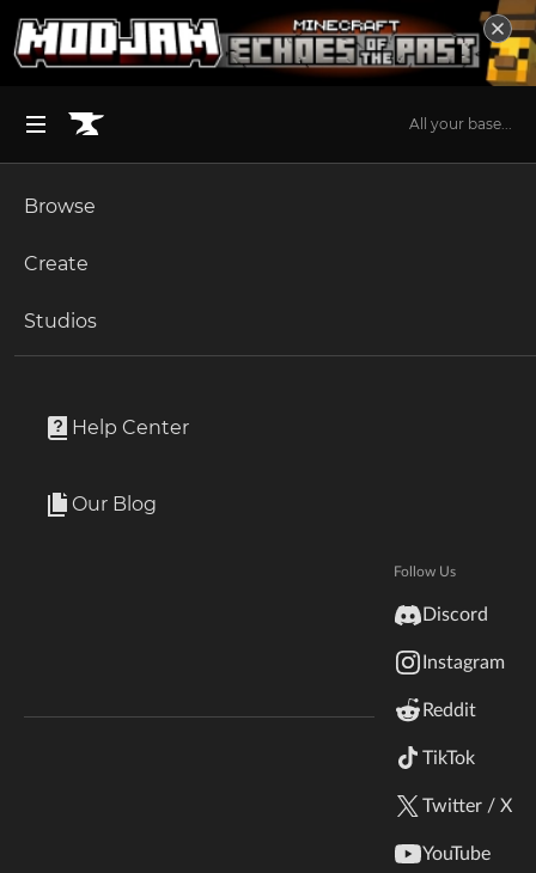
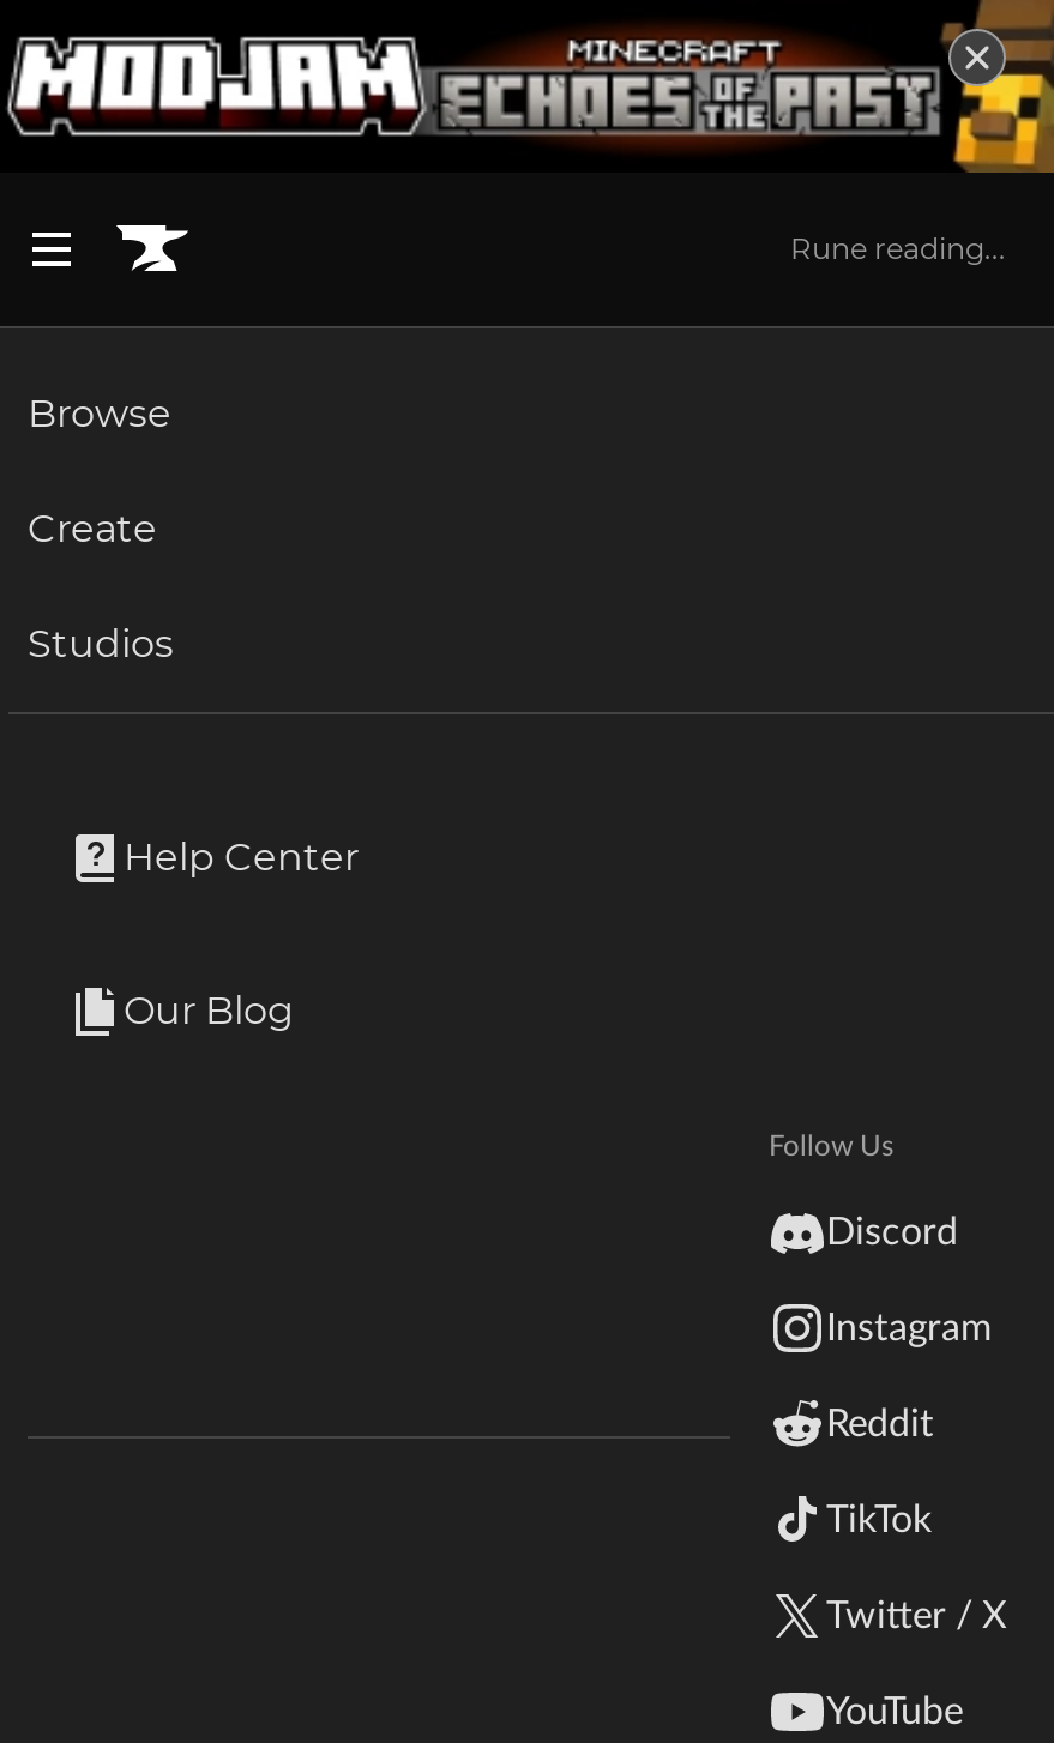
- All your base...
+ Rune reading...
